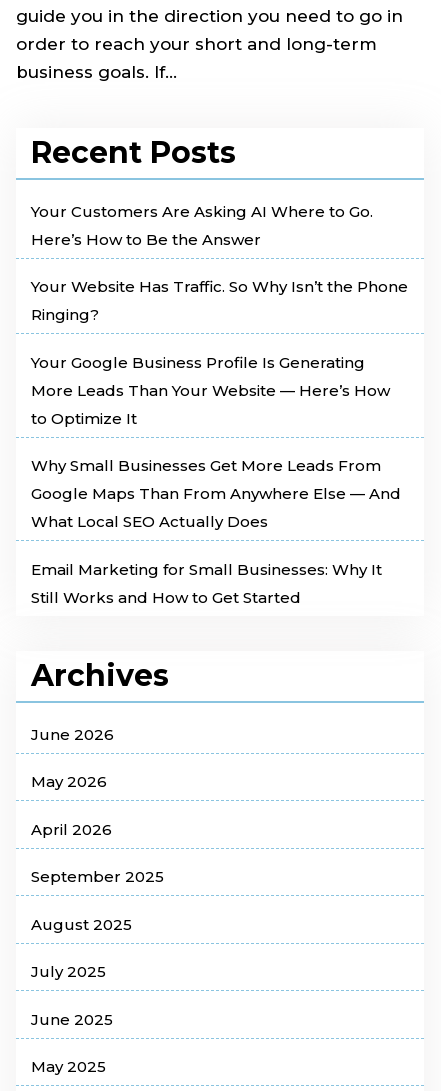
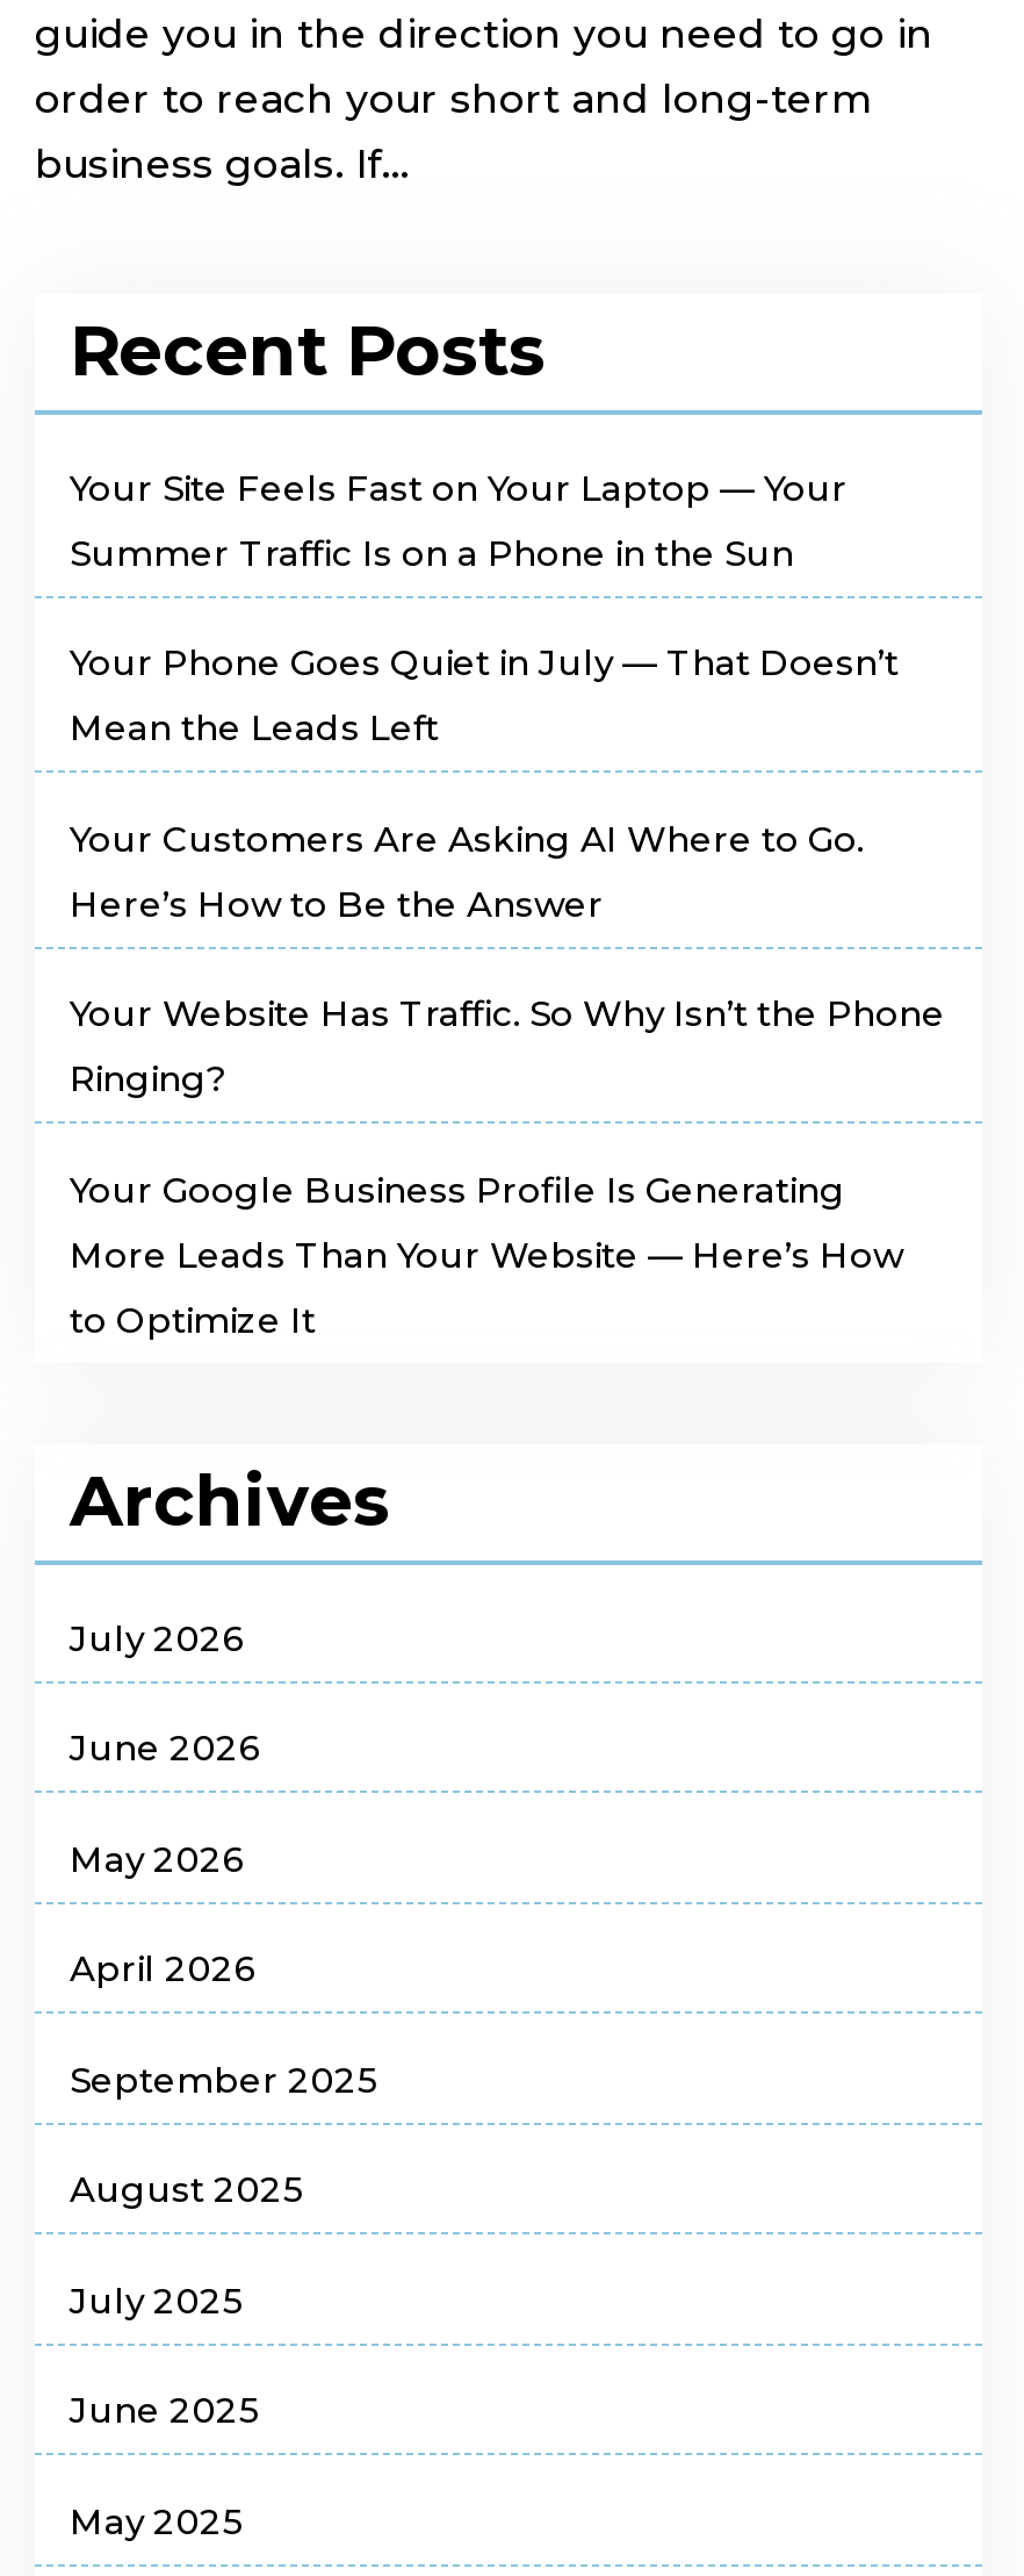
+ Your Site Feels Fast on Your Laptop — Your
+ Summer Traffic Is on a Phone in the Sun
+ Your Phone Goes Quiet in July — That Doesn’t
+ Mean the Leads Left

moved down: Your Customers Are Asking AI Where to Go. | Here’s How to Be the Answer | Your Website Has Traffic. So Why Isn’t the Phone | Ringing? | Your Google Business Profile Is Generating | More Leads Than Your Website — Here’s How | to Optimize It

- Why Small Businesses Get More Leads From
- Google Maps Than From Anywhere Else — And
- What Local SEO Actually Does
- Email Marketing for Small Businesses: Why It
- Still Works and How to Get Started

moved up: Archives

+ July 2026
